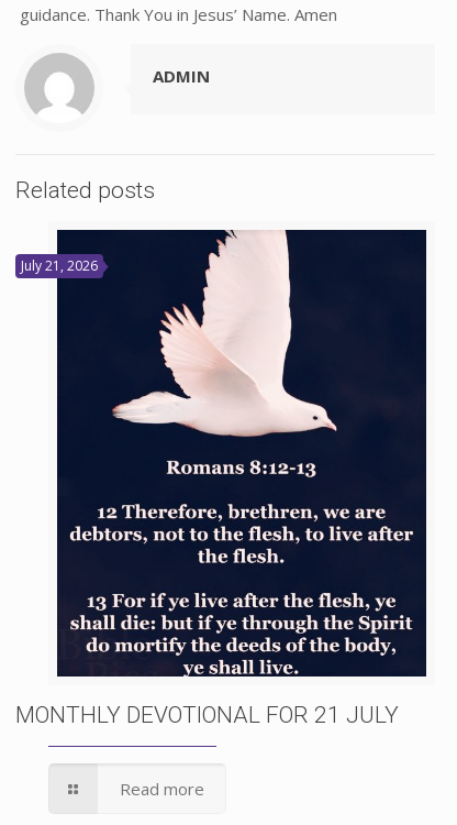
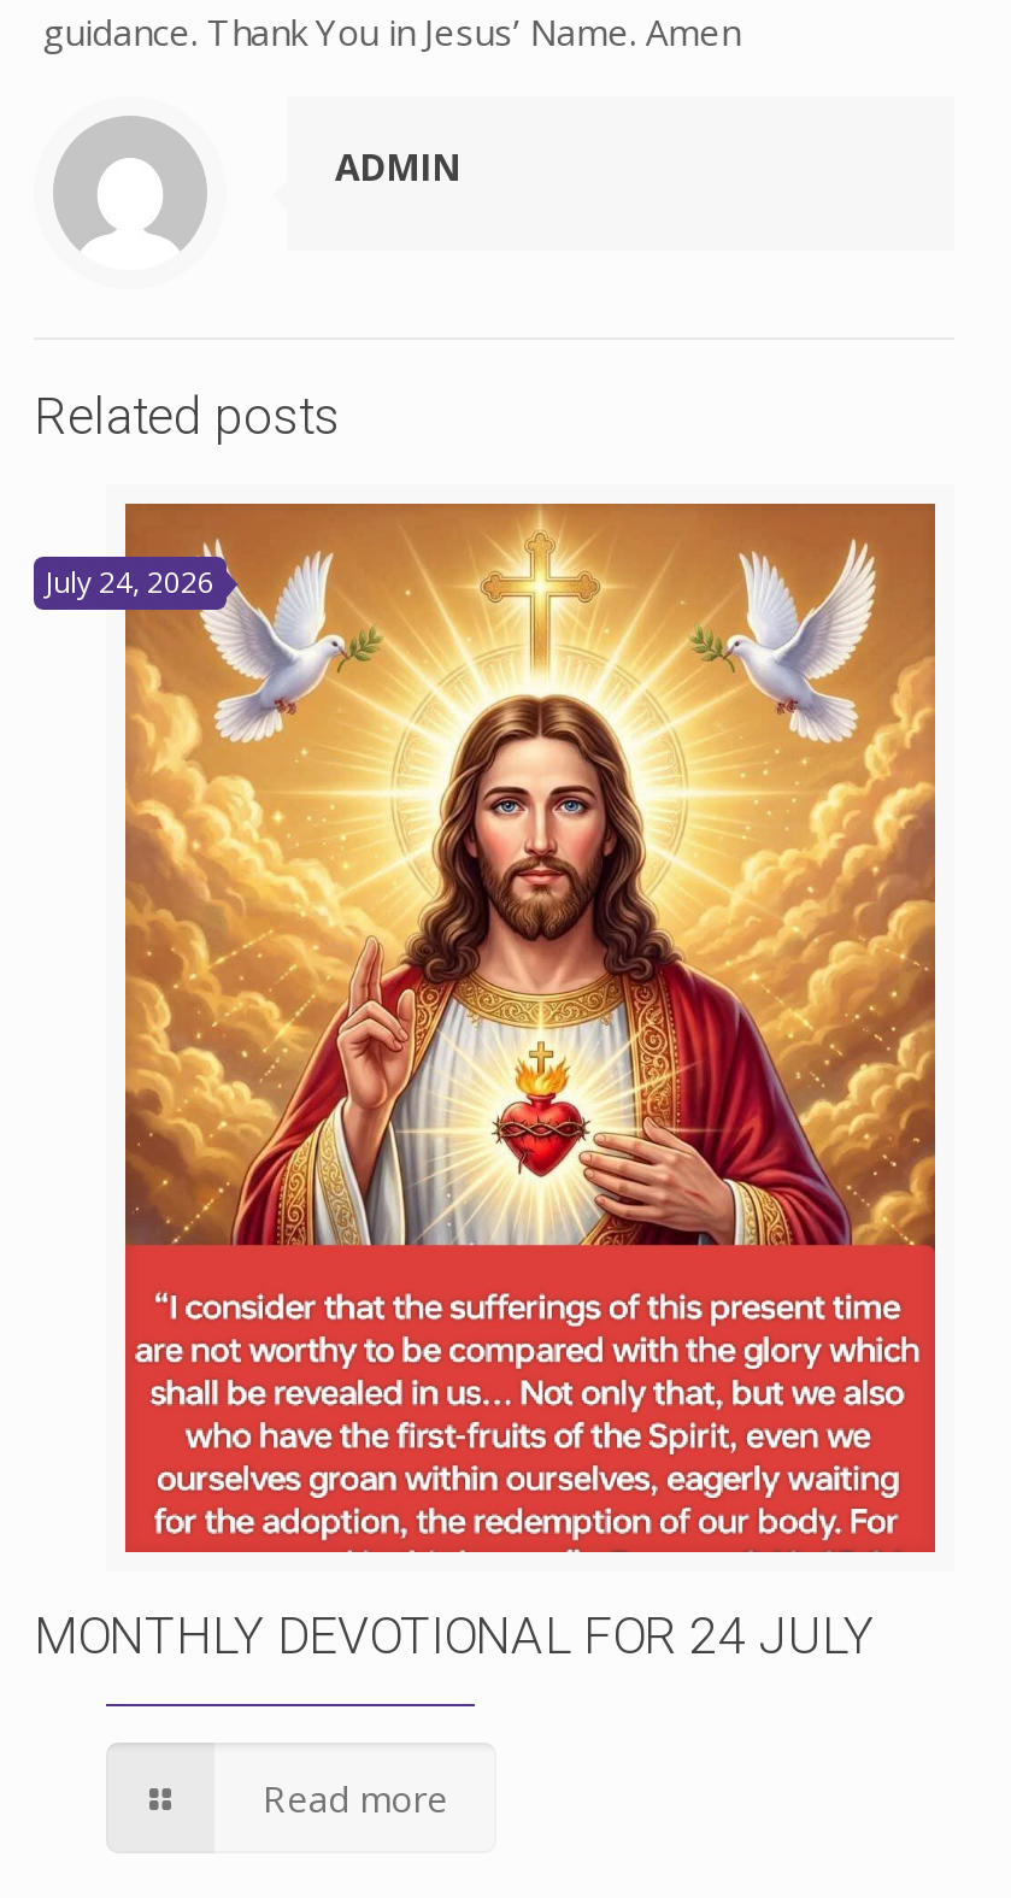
- [image]
- July 21, 2026
+ [image]
+ July 24, 2026

- MONTHLY DEVOTIONAL FOR 21 JULY
+ MONTHLY DEVOTIONAL FOR 24 JULY
